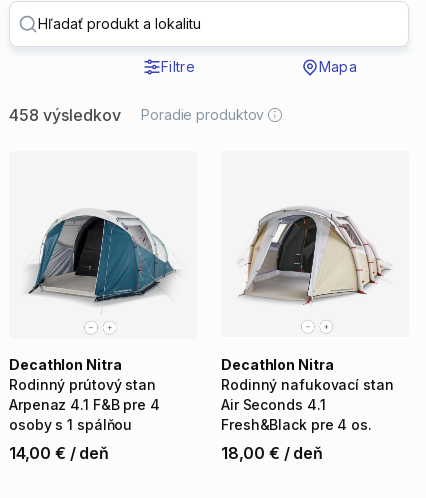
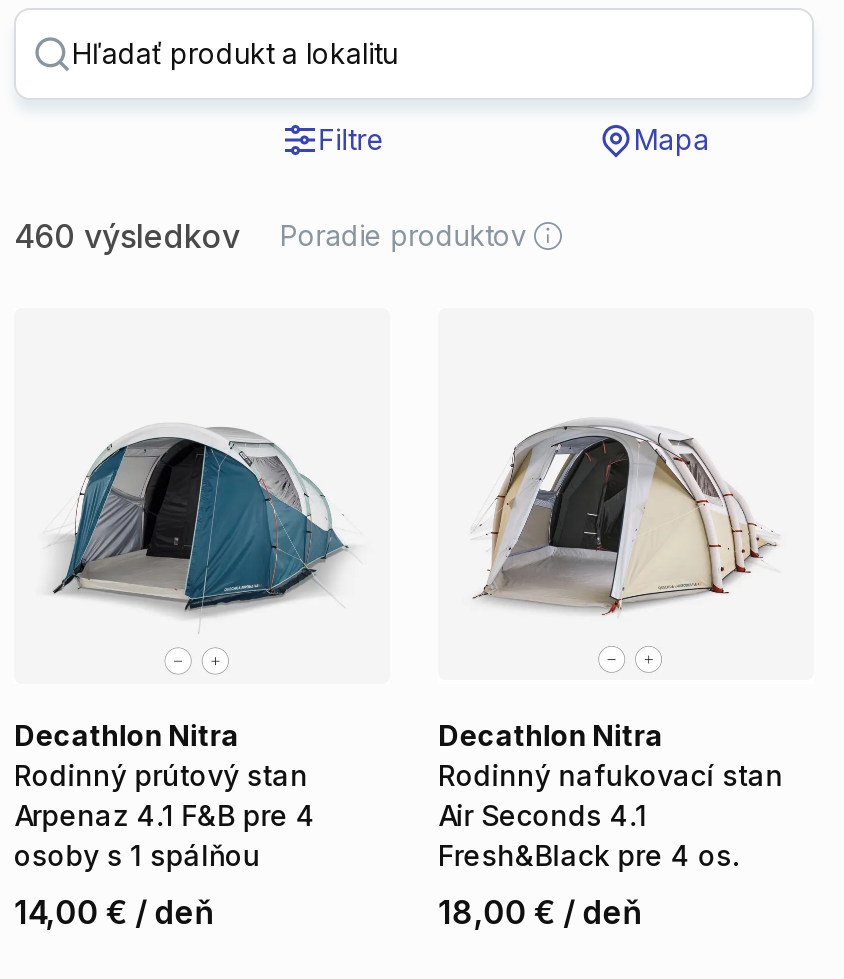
- 458 výsledkov Poradie produktov
+ 460 výsledkov Poradie produktov
